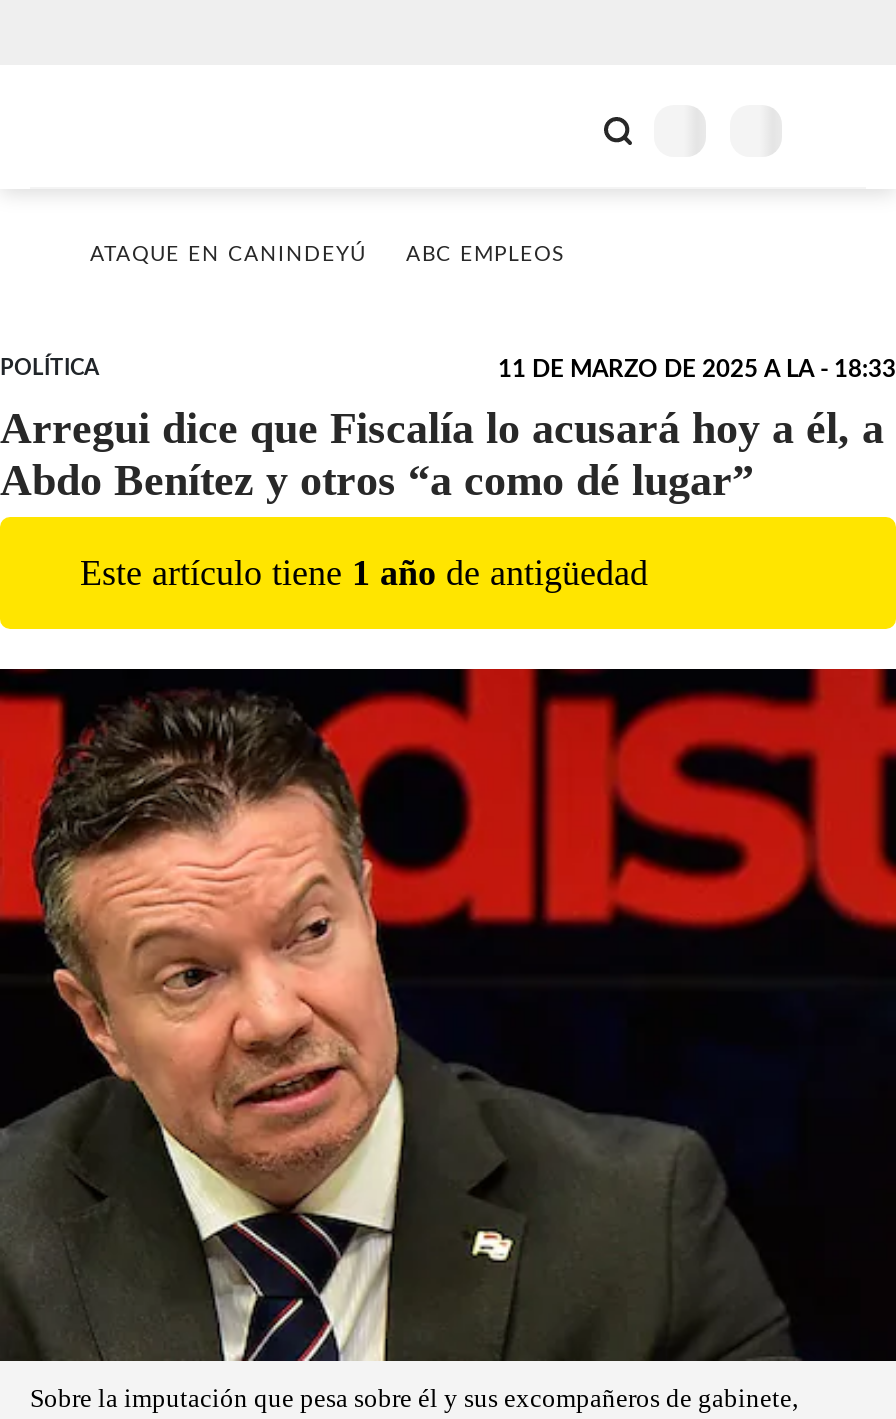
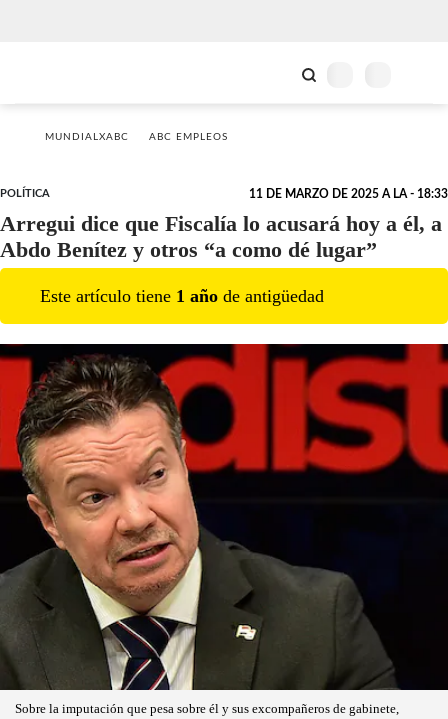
- ATAQUE EN CANINDEYÚ
+ MUNDIALXABC
